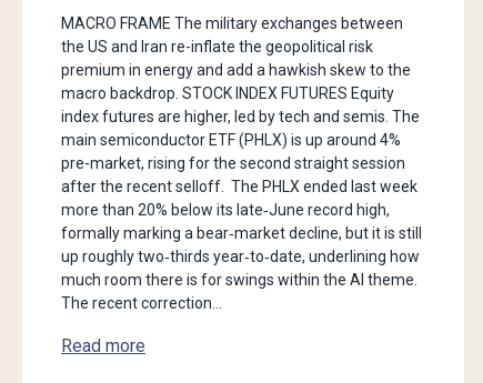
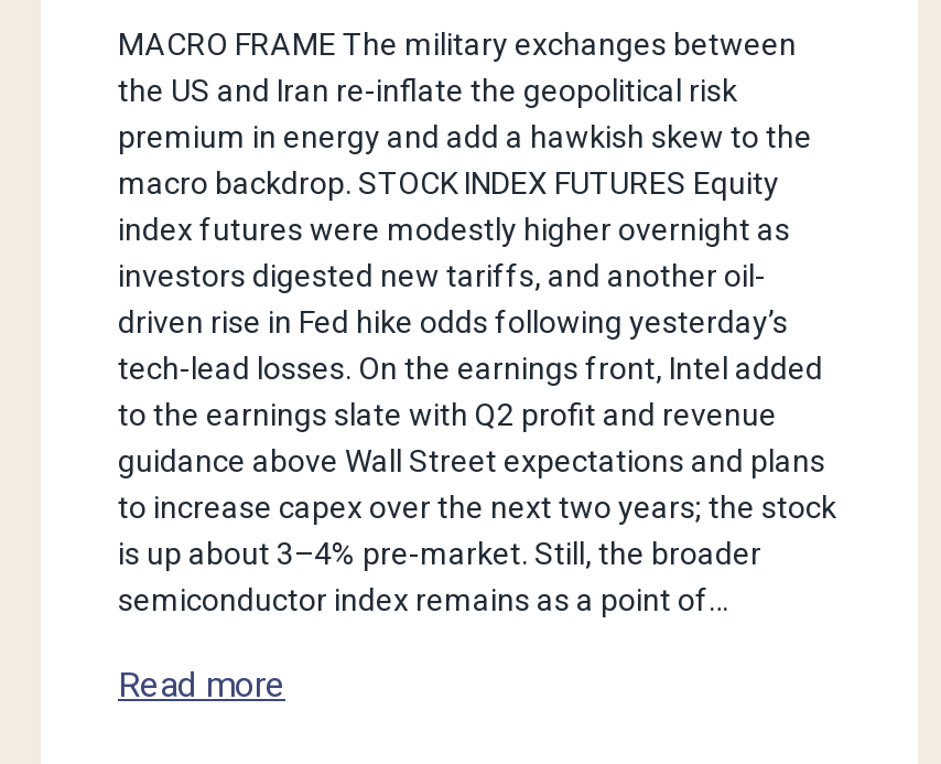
- index futures are higher, led by tech and semis. The
- main semiconductor ETF (PHLX) is up around 4%
- pre-market, rising for the second straight session
- after the recent selloff. The PHLX ended last week
- more than 20% below its late‑June record high,
- formally marking a bear‑market decline, but it is still
- up roughly two‑thirds year‑to‑date, underlining how
- much room there is for swings within the AI theme.
- The recent correction…
+ index futures were modestly higher overnight as
+ investors digested new tariffs, and another oil-
+ driven rise in Fed hike odds following yesterday’s
+ tech-lead losses. On the earnings front, Intel added
+ to the earnings slate with Q2 profit and revenue
+ guidance above Wall Street expectations and plans
+ to increase capex over the next two years; the stock
+ is up about 3–4% pre-market. Still, the broader
+ semiconductor index remains as a point of…
